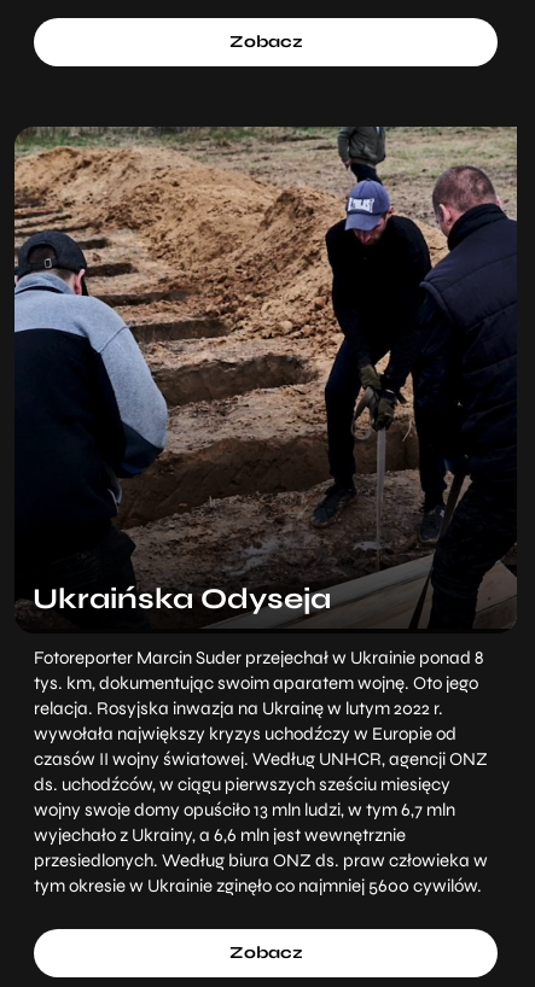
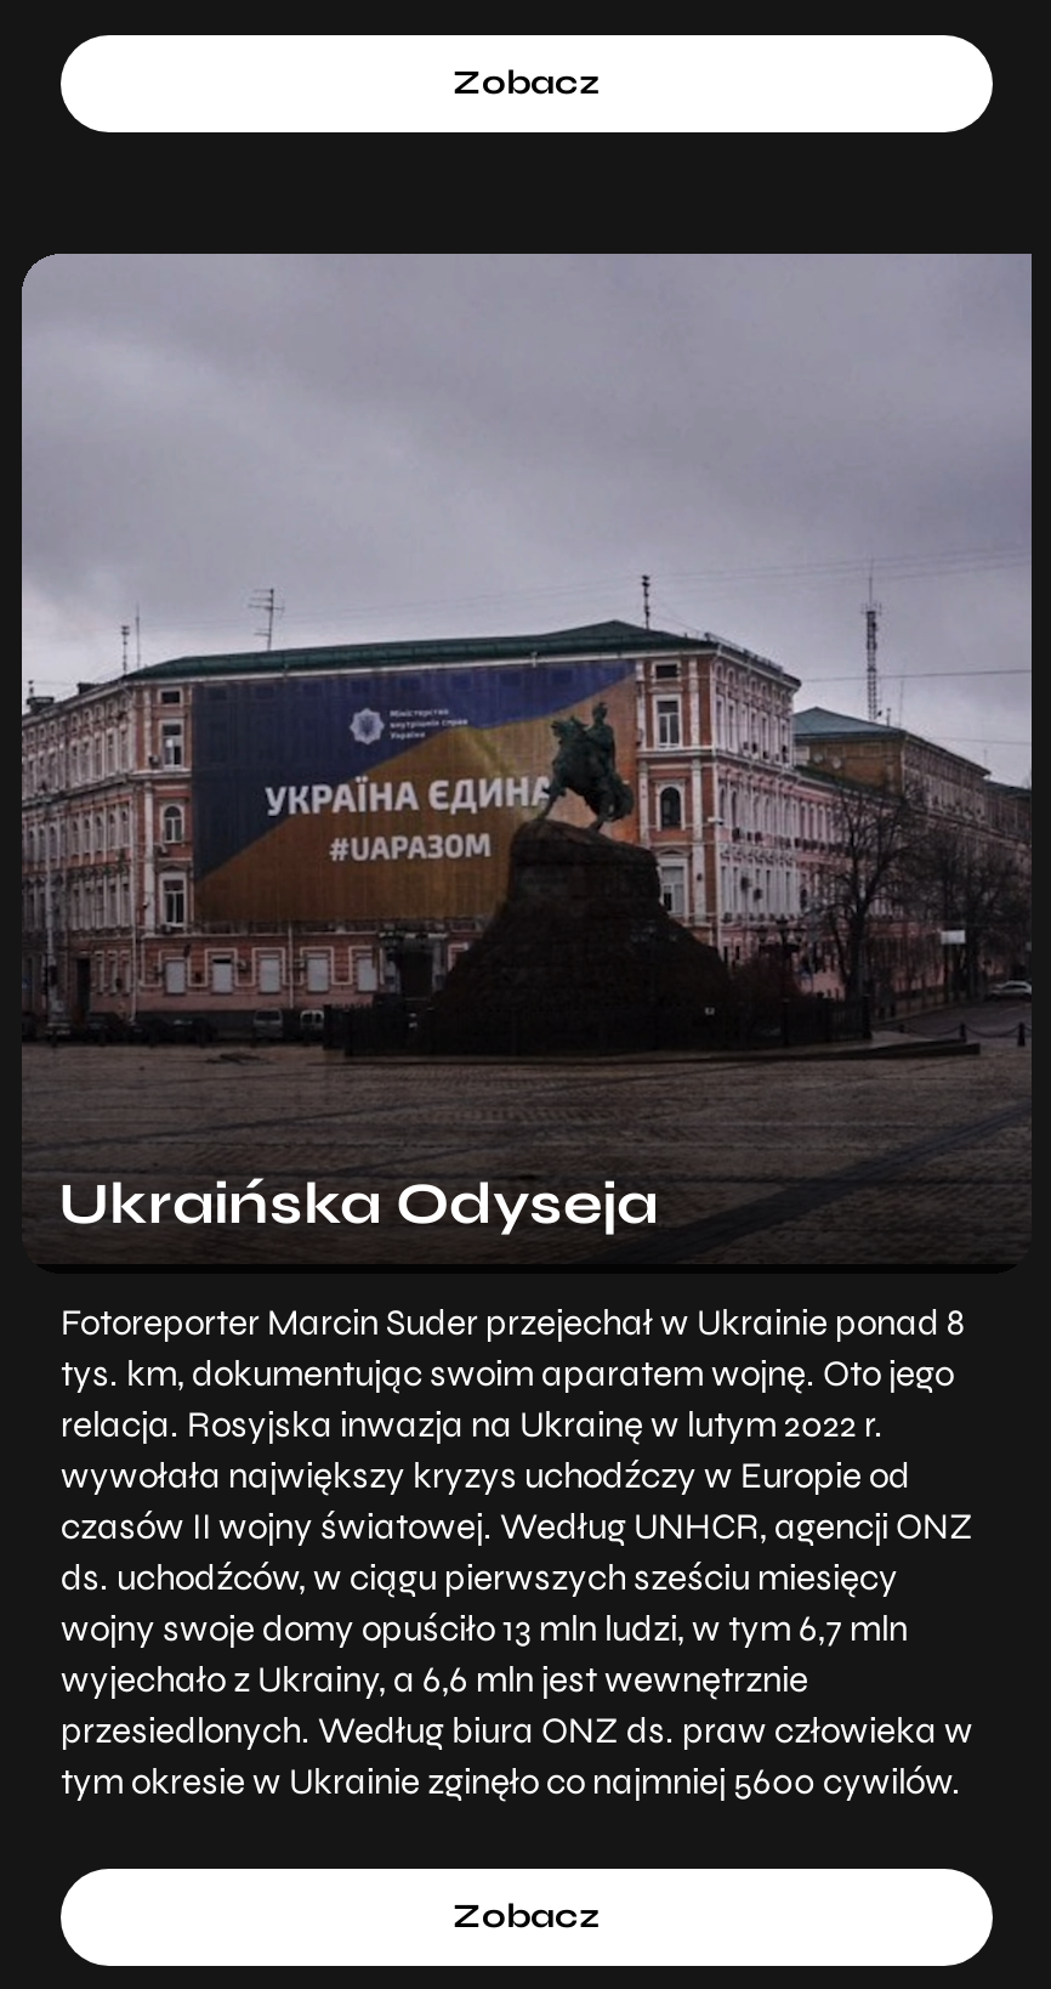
- [image]
+ [image]
